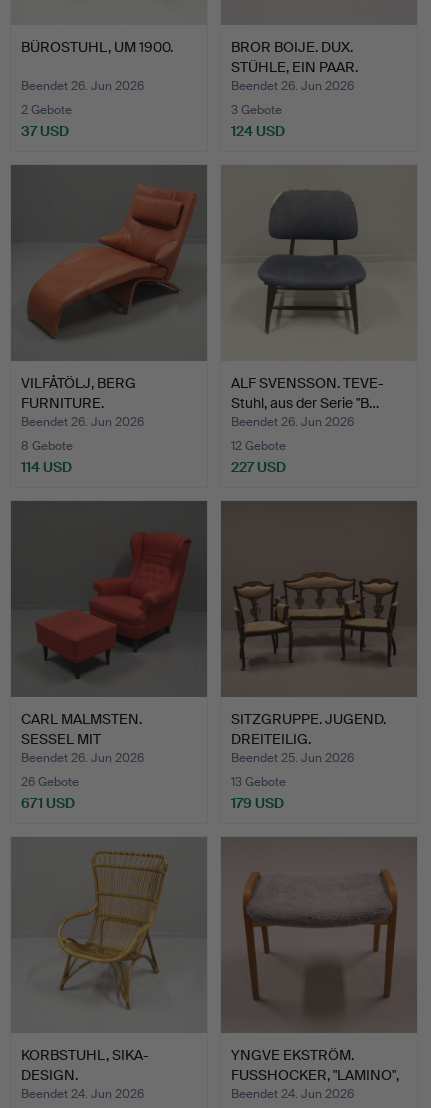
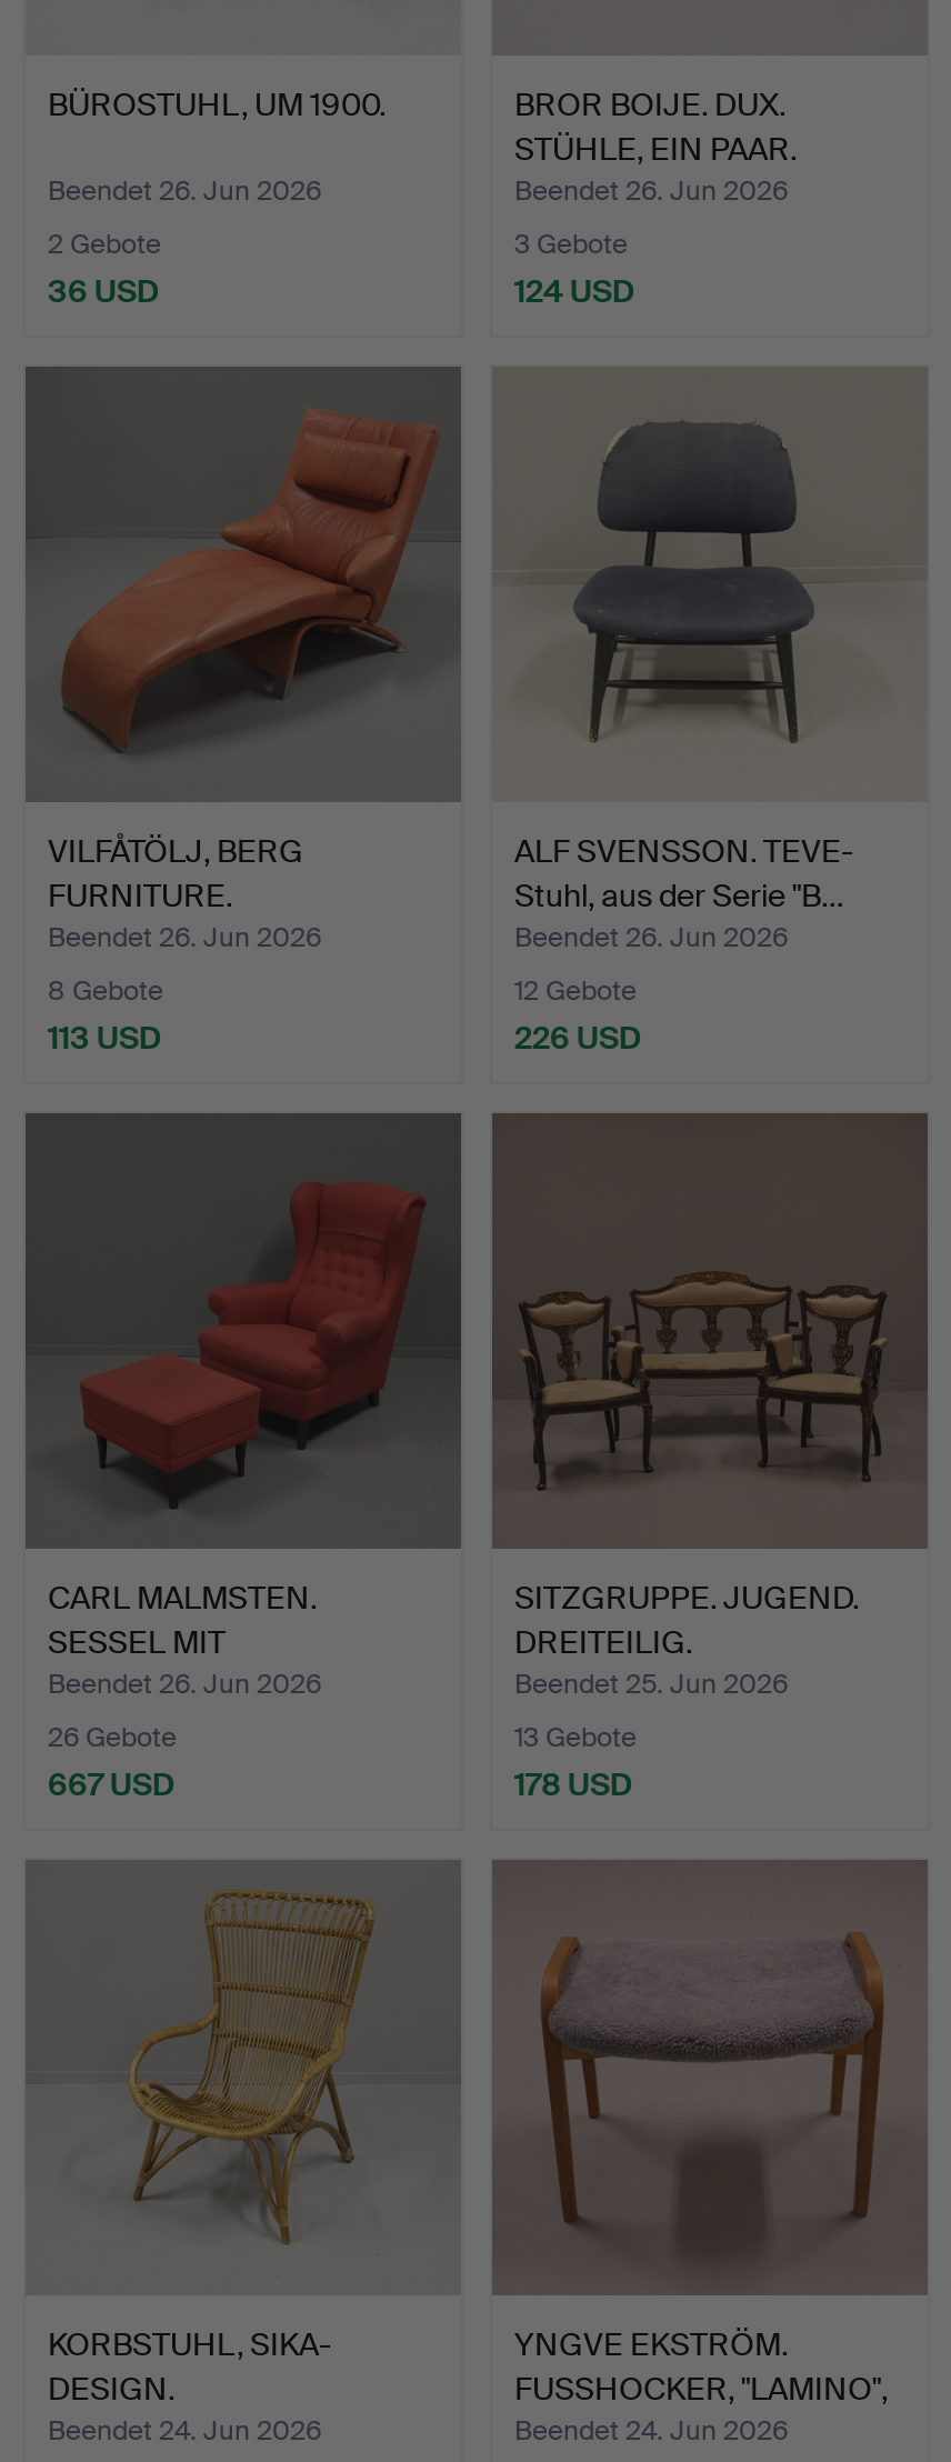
- 37 USD
+ 36 USD

- 114 USD
+ 113 USD

- 227 USD
+ 226 USD

- 671 USD
+ 667 USD

- 179 USD
+ 178 USD
